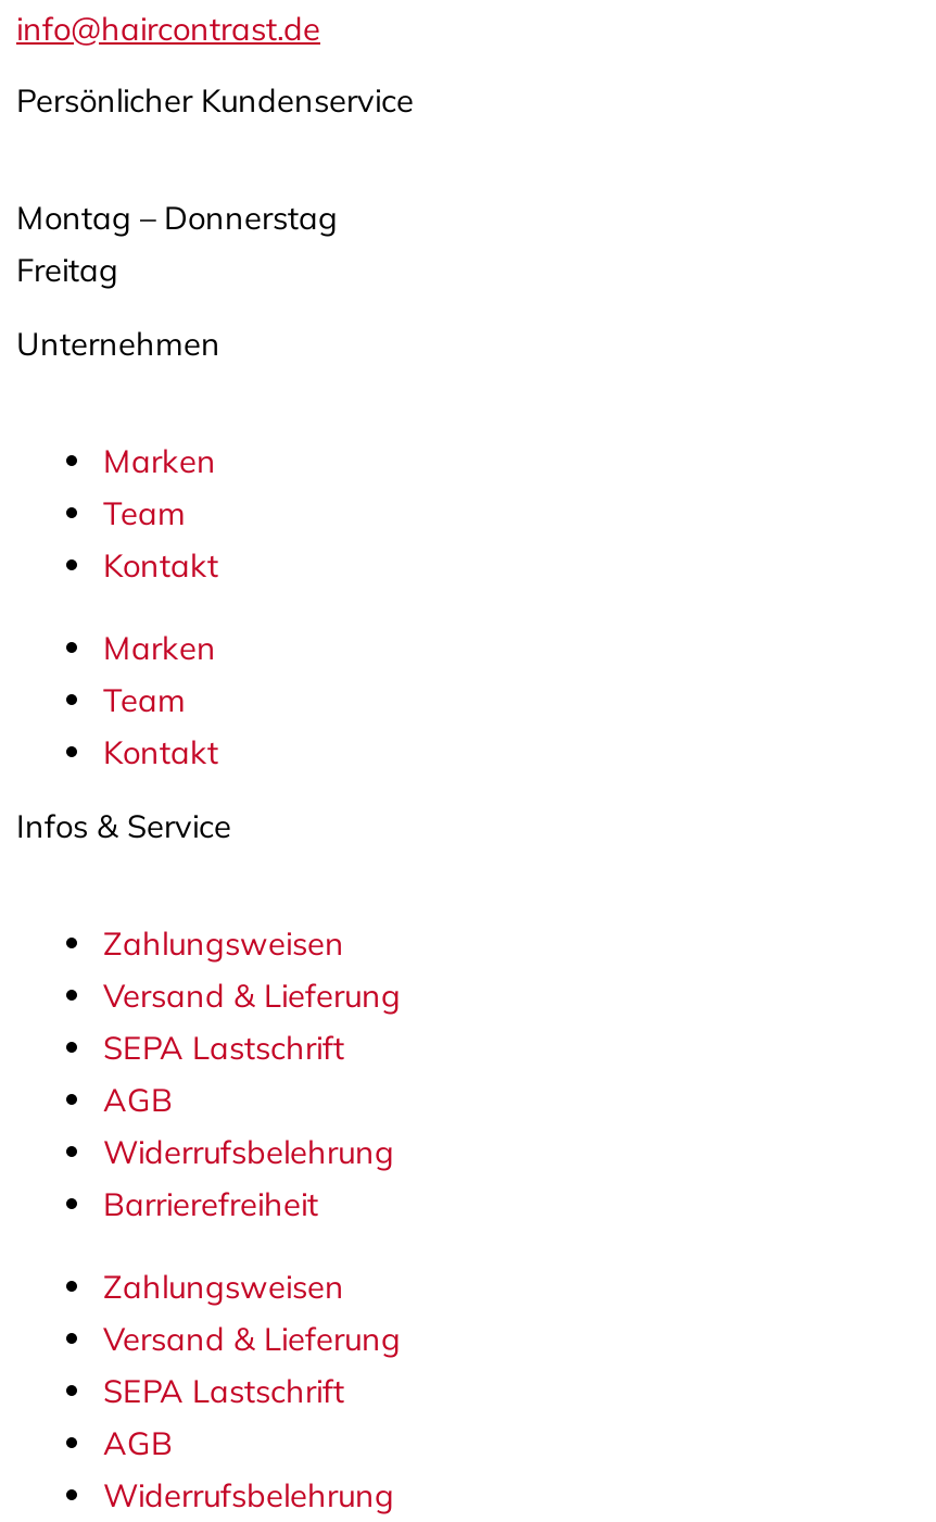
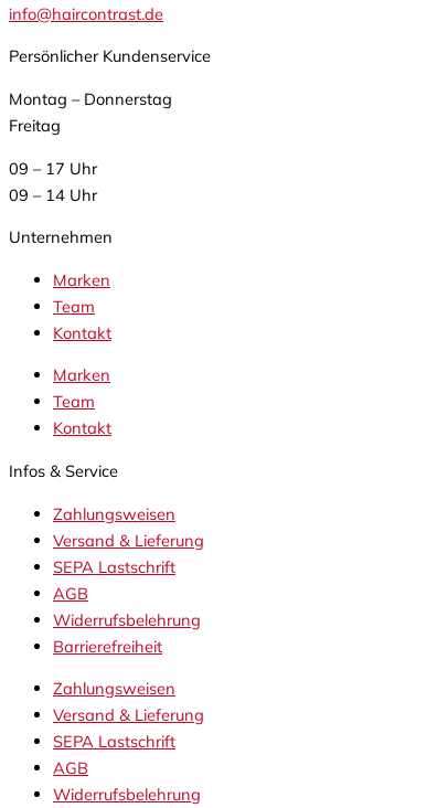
+ 09 – 17 Uhr
+ 09 – 14 Uhr

moved down: Unternehmen

moved down: Infos & Service
